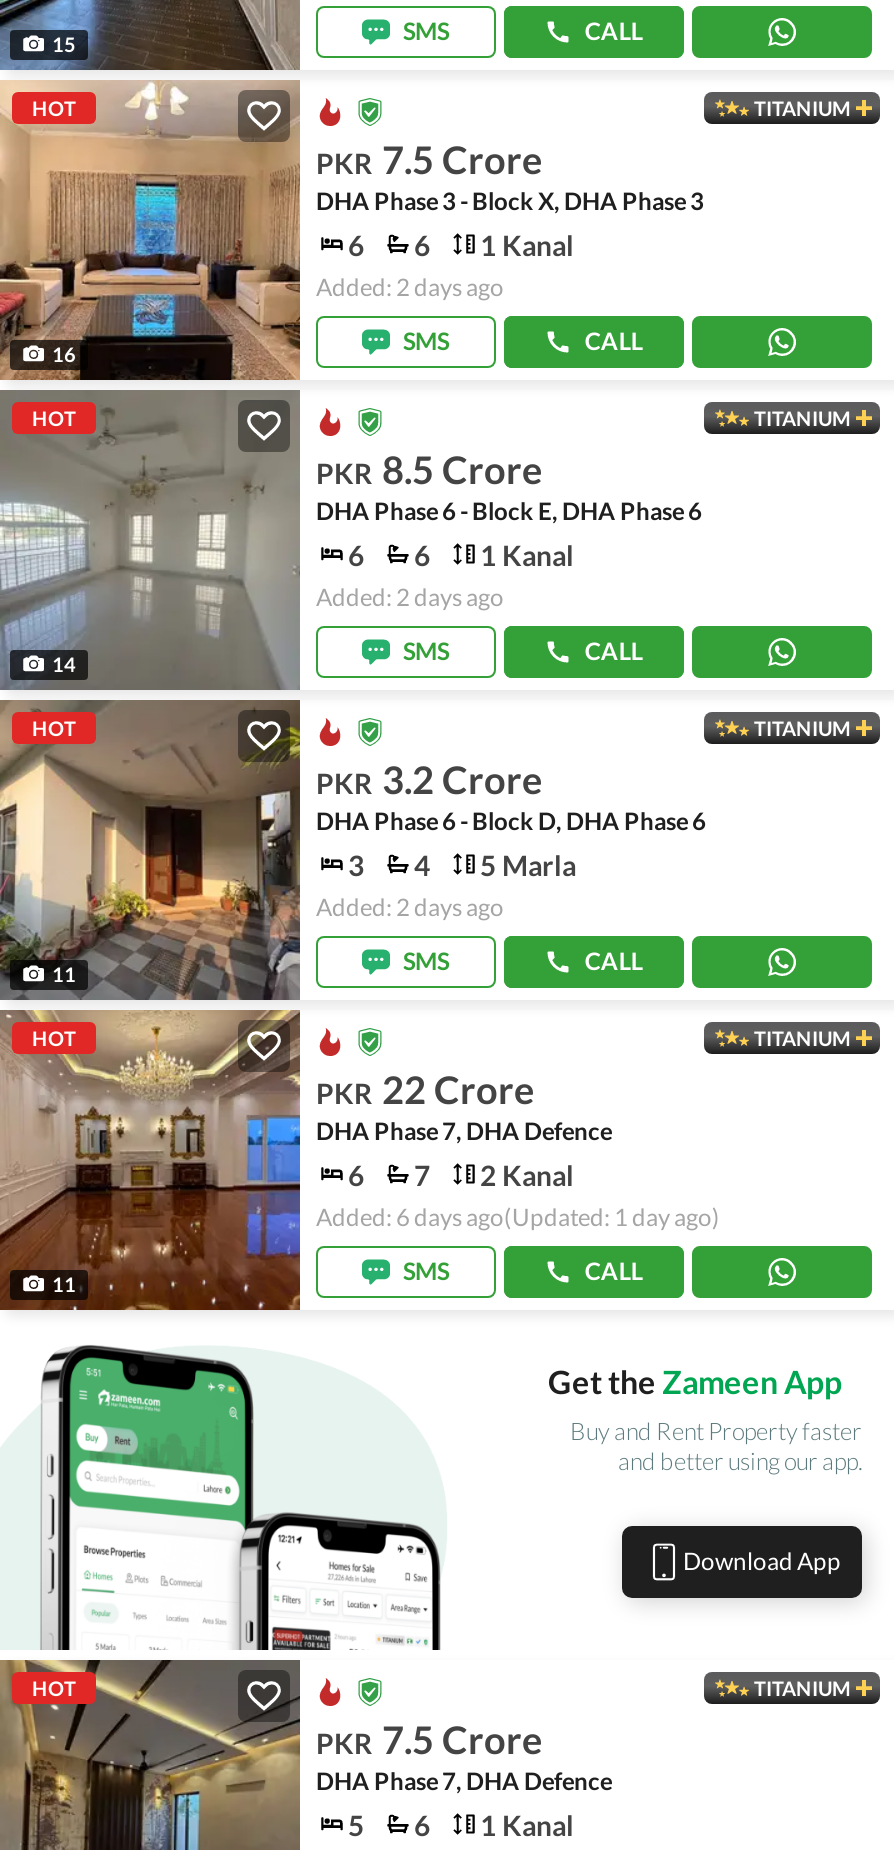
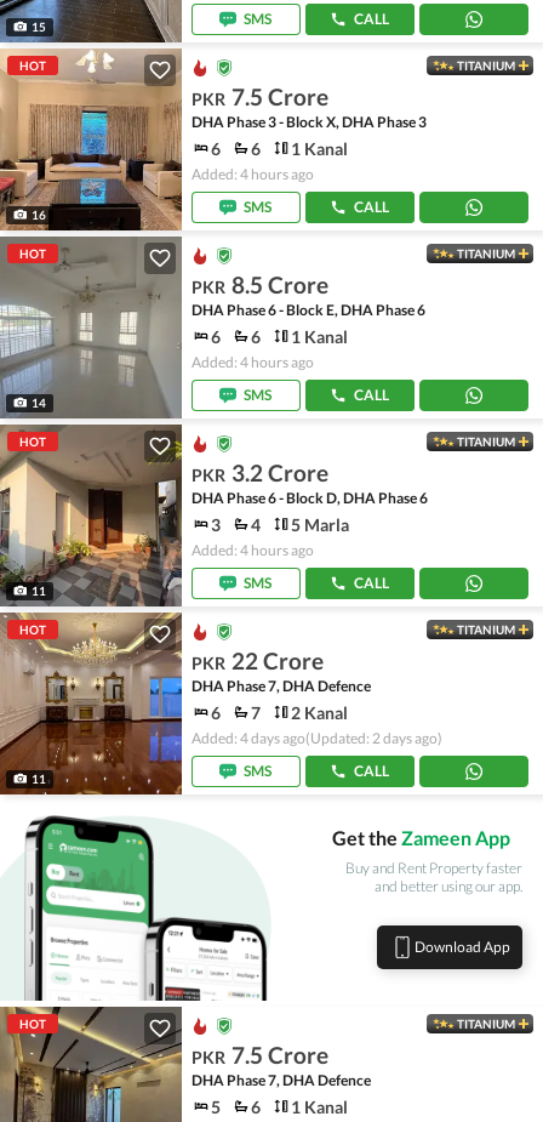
- Added: 2 days ago
+ Added: 4 hours ago

- Added: 2 days ago
+ Added: 4 hours ago

- Added: 2 days ago
+ Added: 4 hours ago

- Added: 6 days ago(Updated: 1 day ago)
+ Added: 4 days ago(Updated: 2 days ago)
